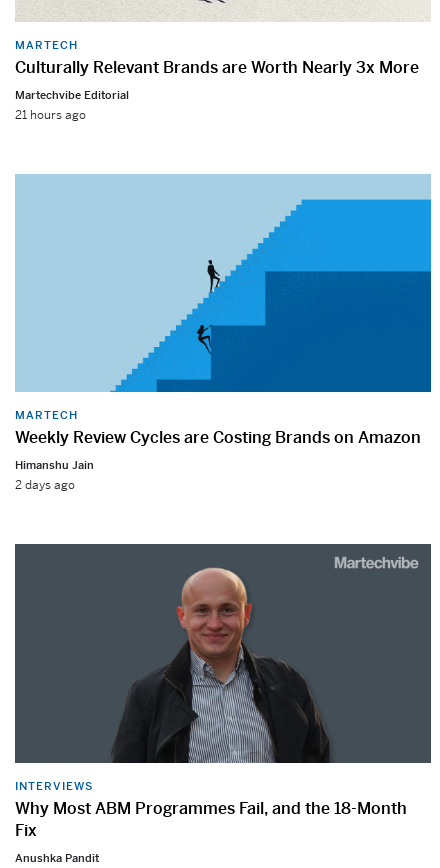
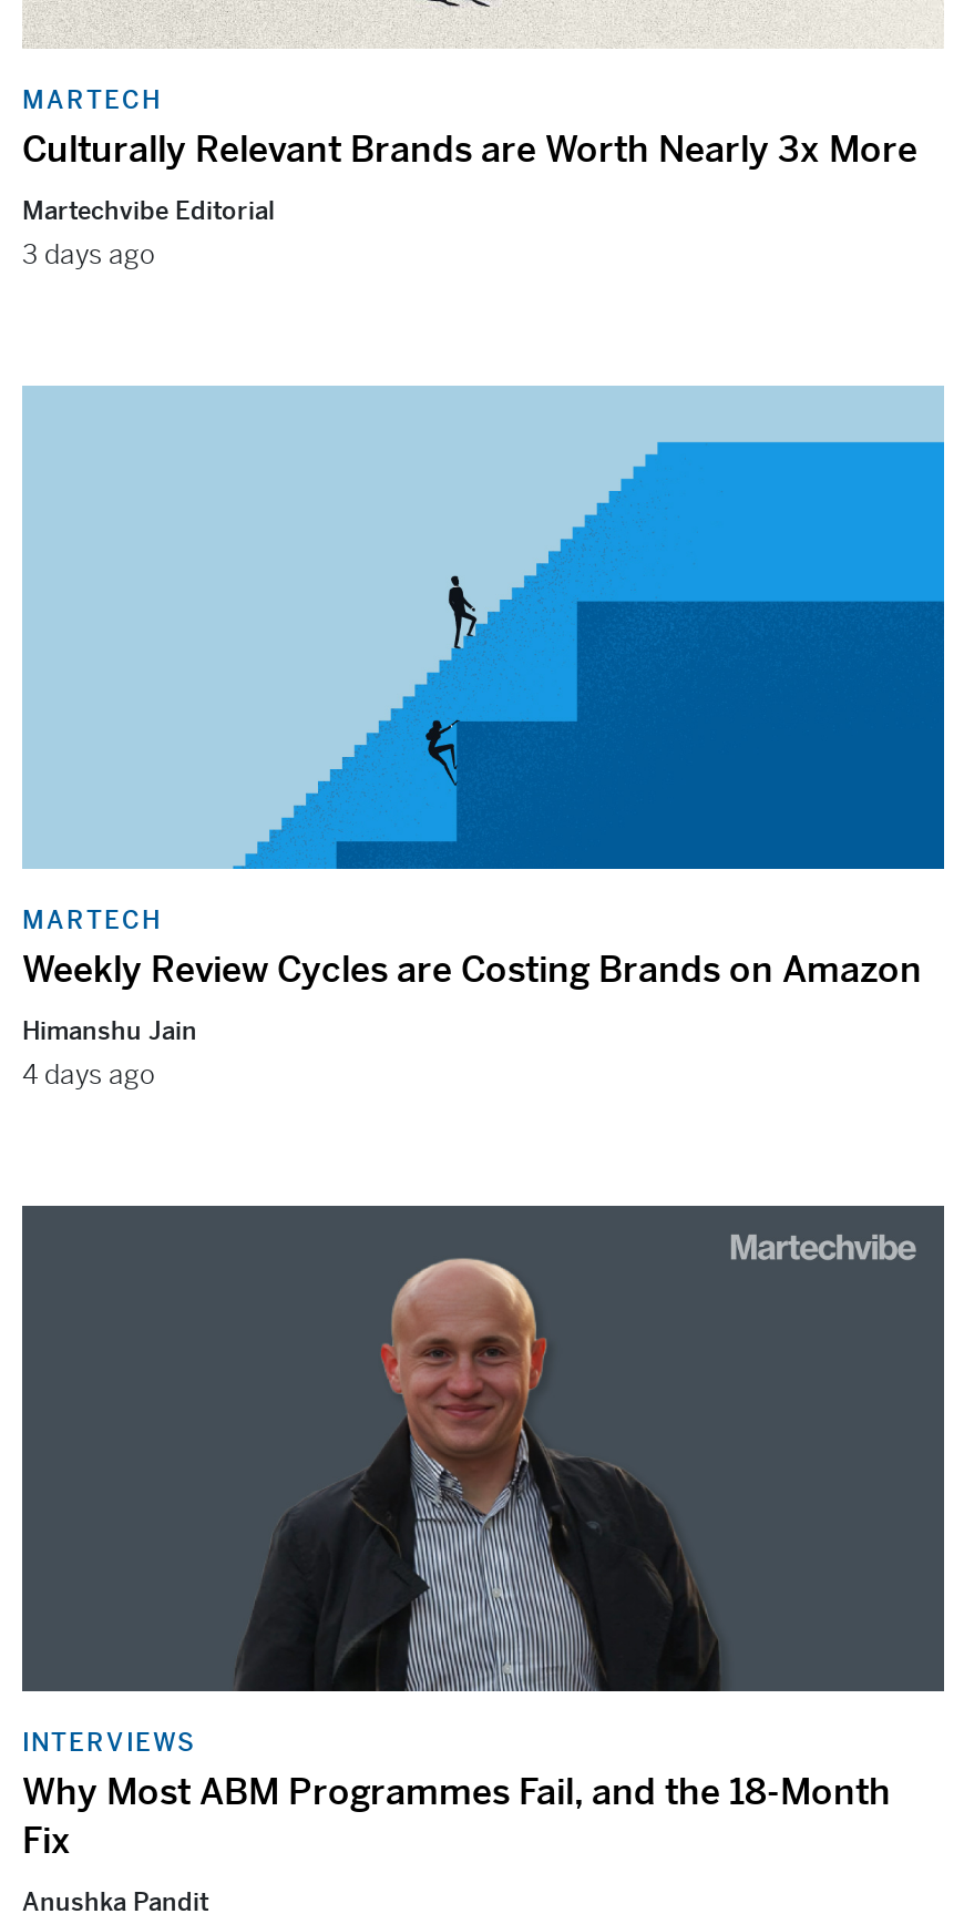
- 21 hours ago
+ 3 days ago

- 2 days ago
+ 4 days ago
